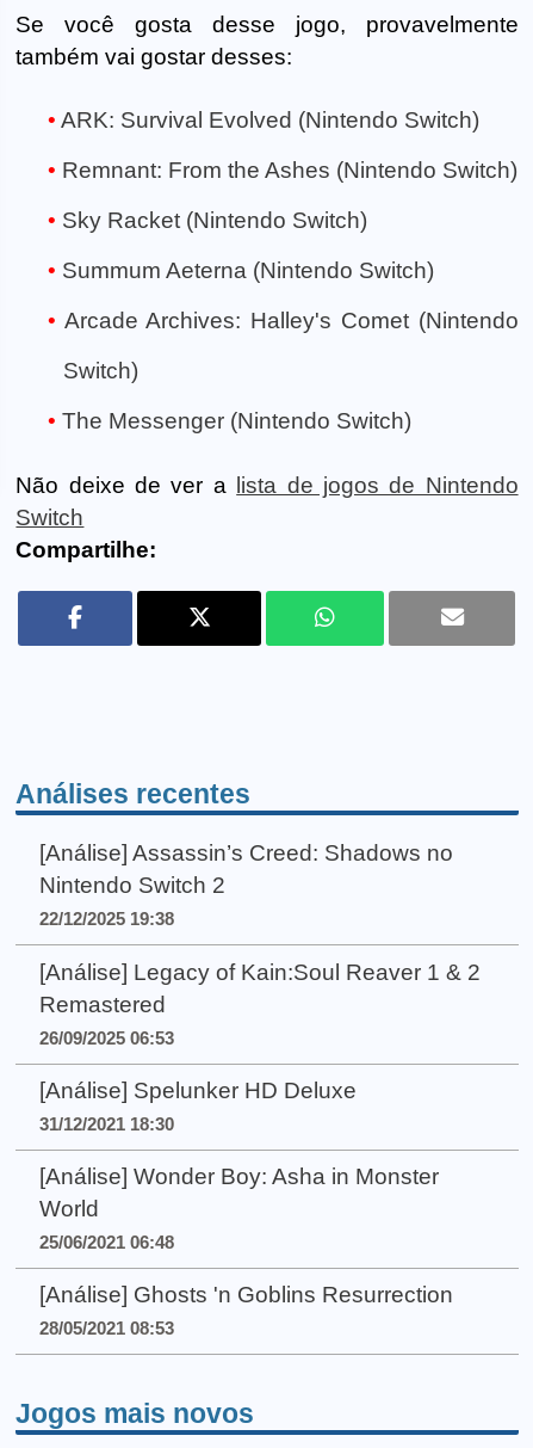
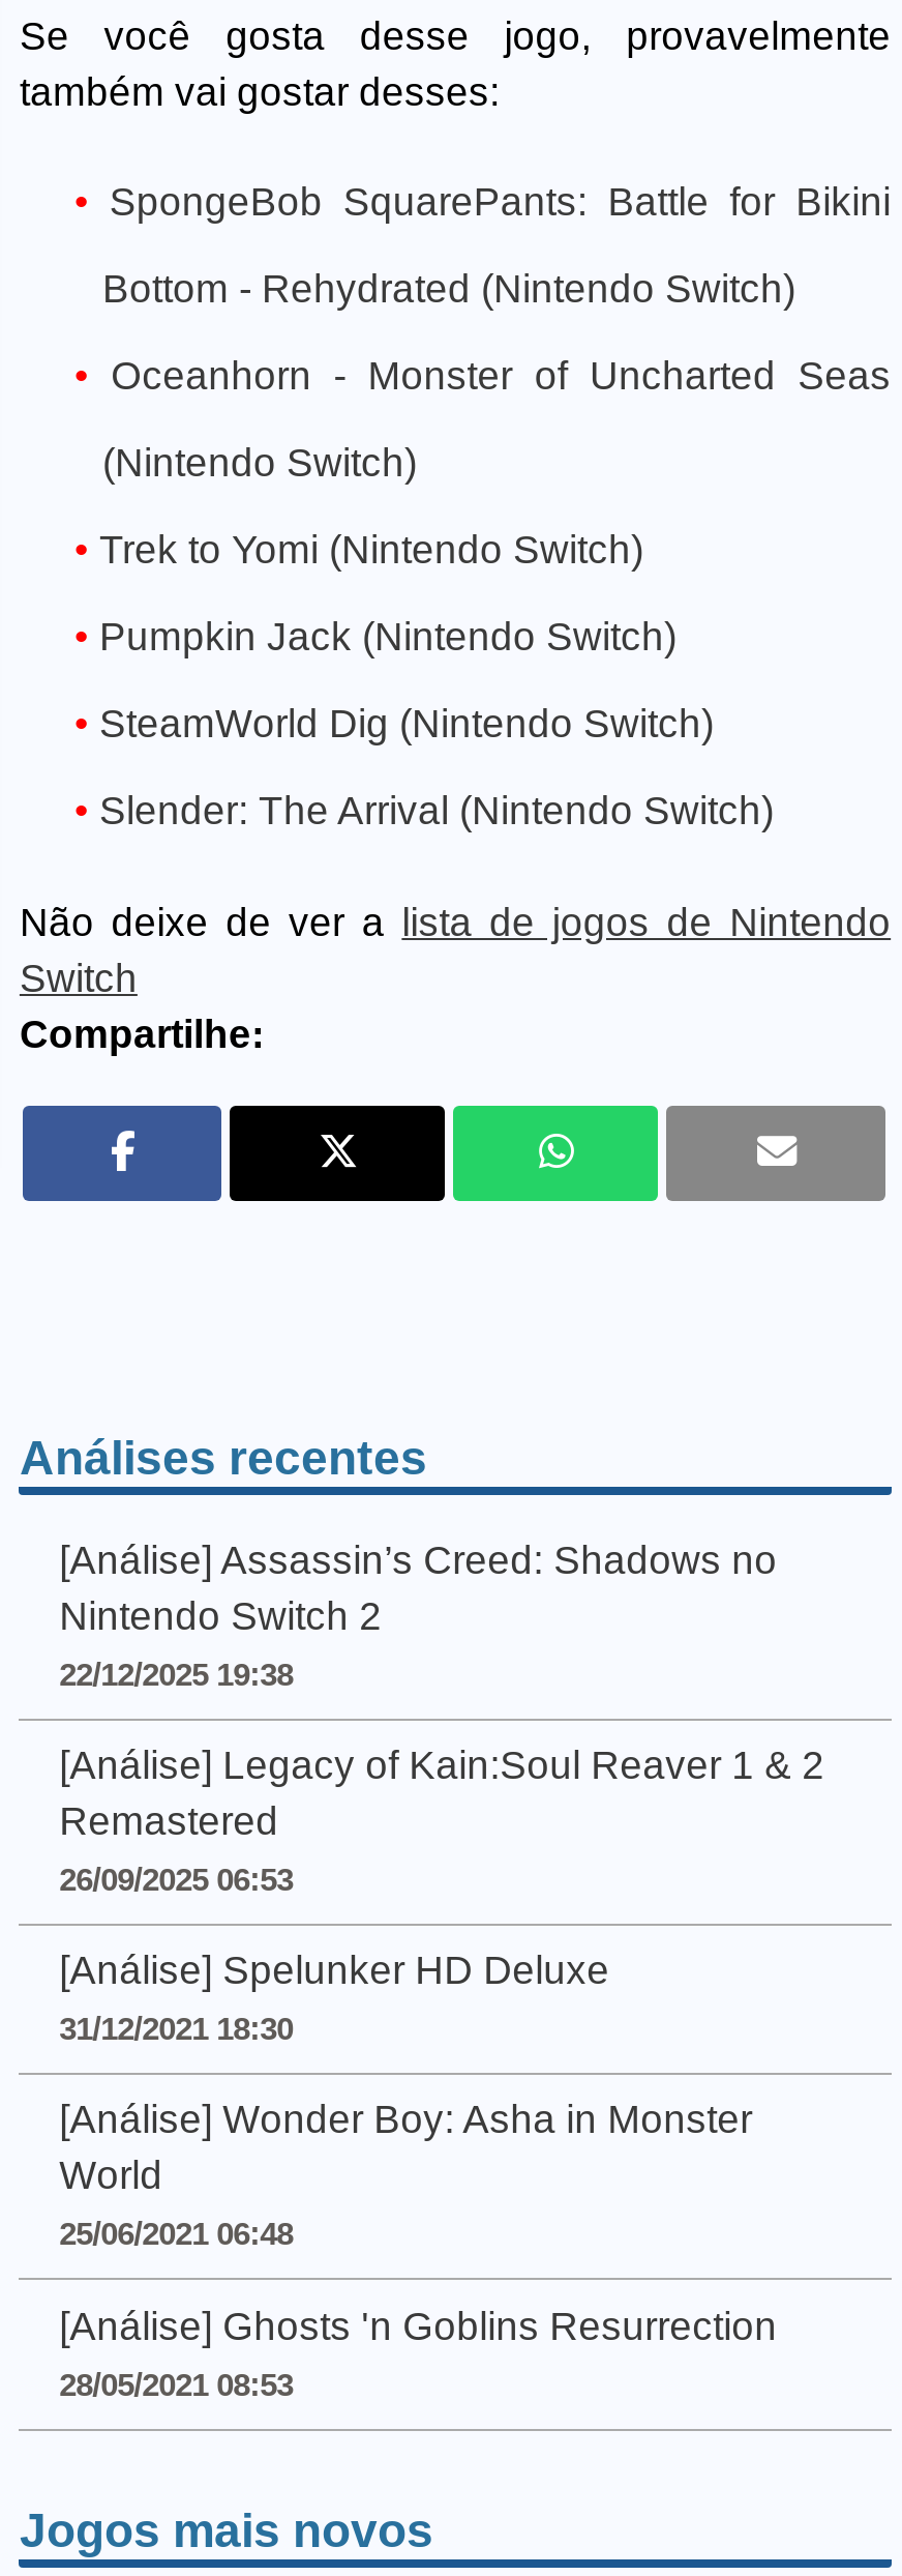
- ARK: Survival Evolved (Nintendo Switch)
- Remnant: From the Ashes (Nintendo Switch)
- Sky Racket (Nintendo Switch)
- Summum Aeterna (Nintendo Switch)
- Arcade Archives: Halley's Comet (Nintendo
- Switch)
- The Messenger (Nintendo Switch)
+ SpongeBob SquarePants: Battle for Bikini
+ Bottom - Rehydrated (Nintendo Switch)
+ Oceanhorn - Monster of Uncharted Seas
+ (Nintendo Switch)
+ Trek to Yomi (Nintendo Switch)
+ Pumpkin Jack (Nintendo Switch)
+ SteamWorld Dig (Nintendo Switch)
+ Slender: The Arrival (Nintendo Switch)
